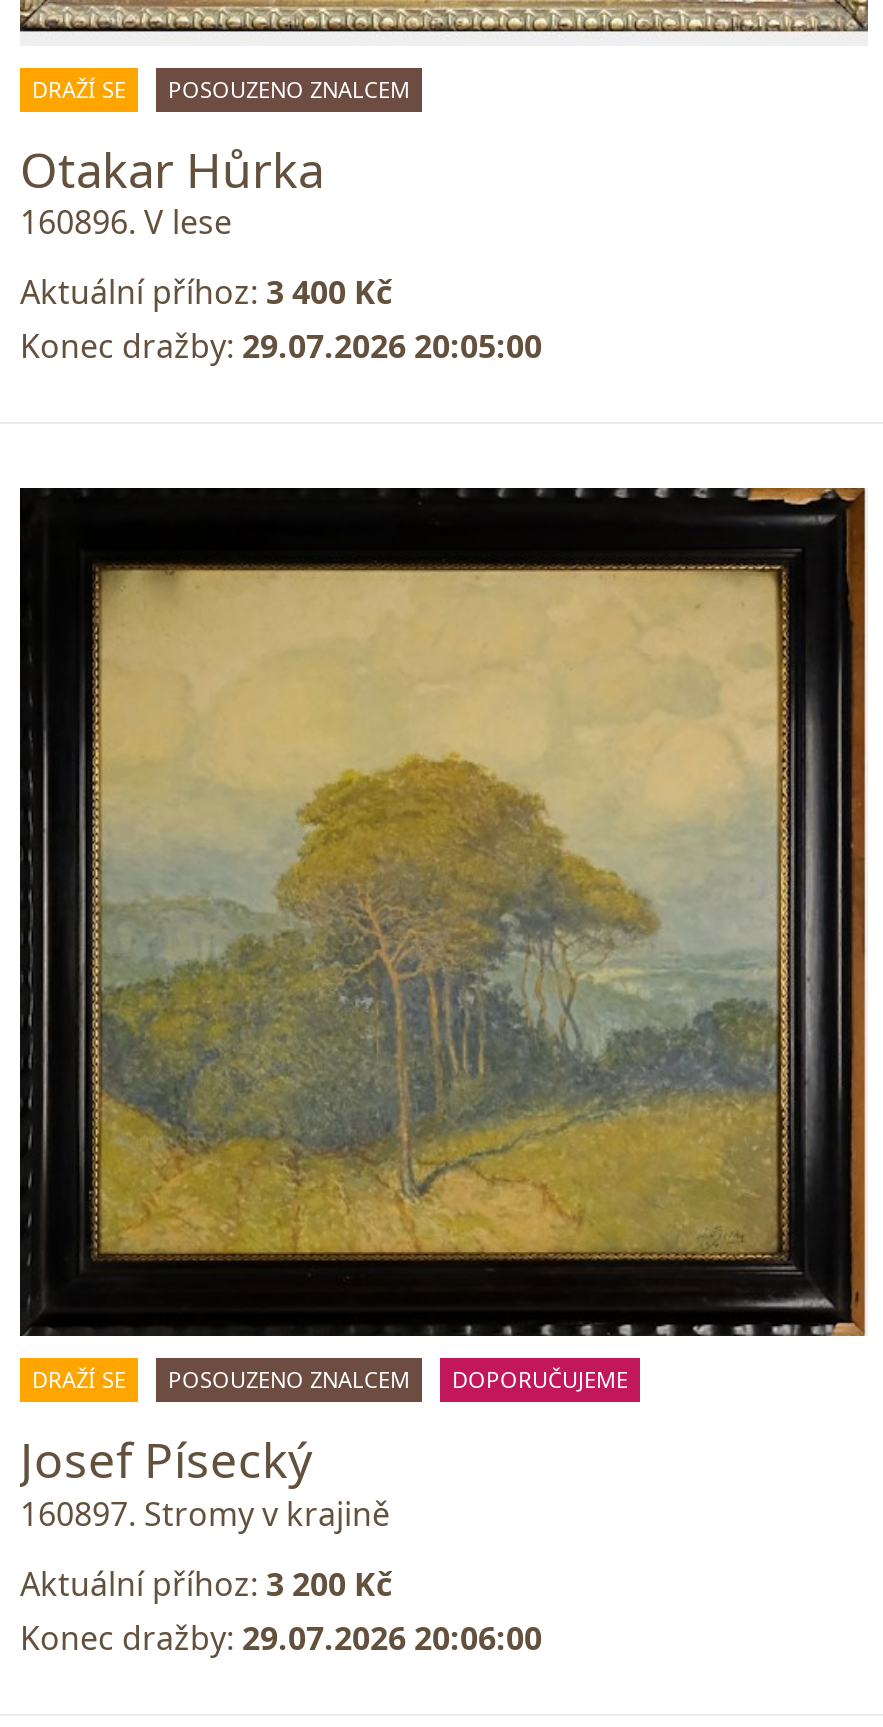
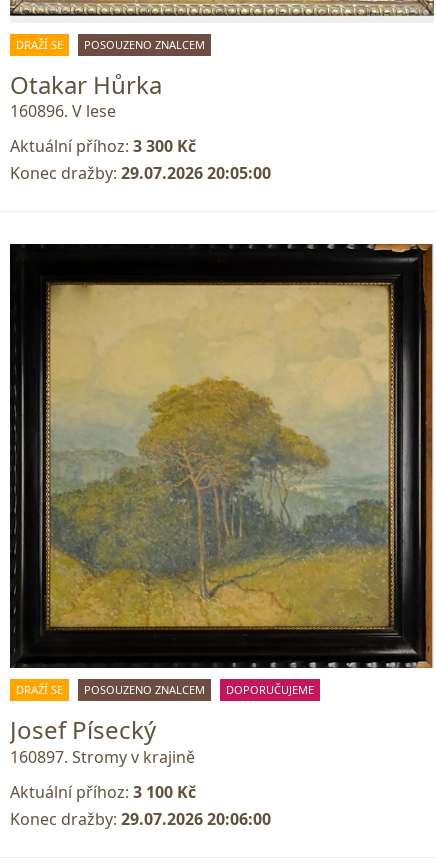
- Aktuální příhoz: 3 400 Kč
+ Aktuální příhoz: 3 300 Kč

- Aktuální příhoz: 3 200 Kč
+ Aktuální příhoz: 3 100 Kč
